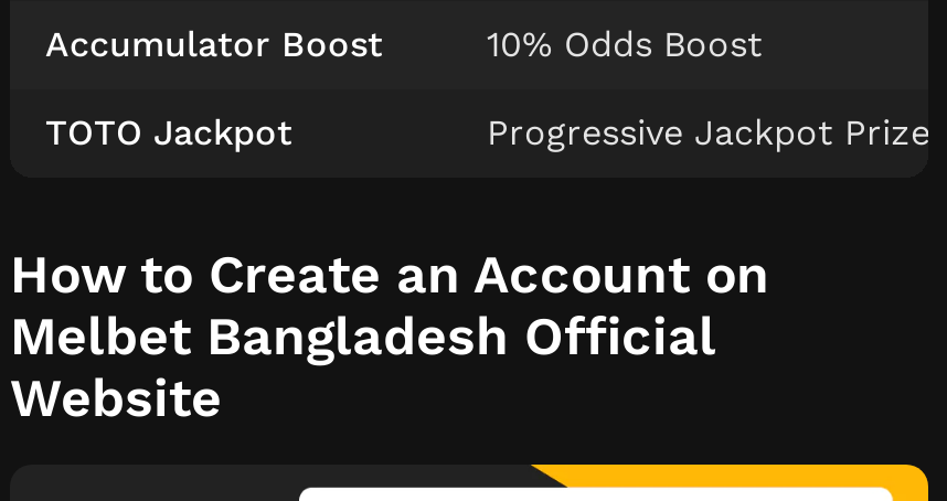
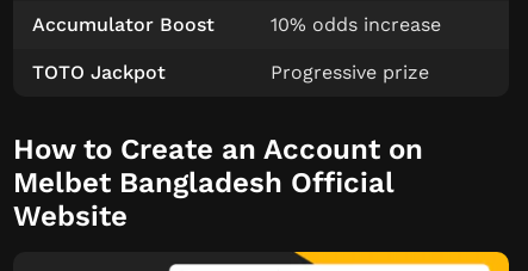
- 10% Odds Boost
+ 10% odds increase

- Progressive Jackpot Prize
+ Progressive prize
